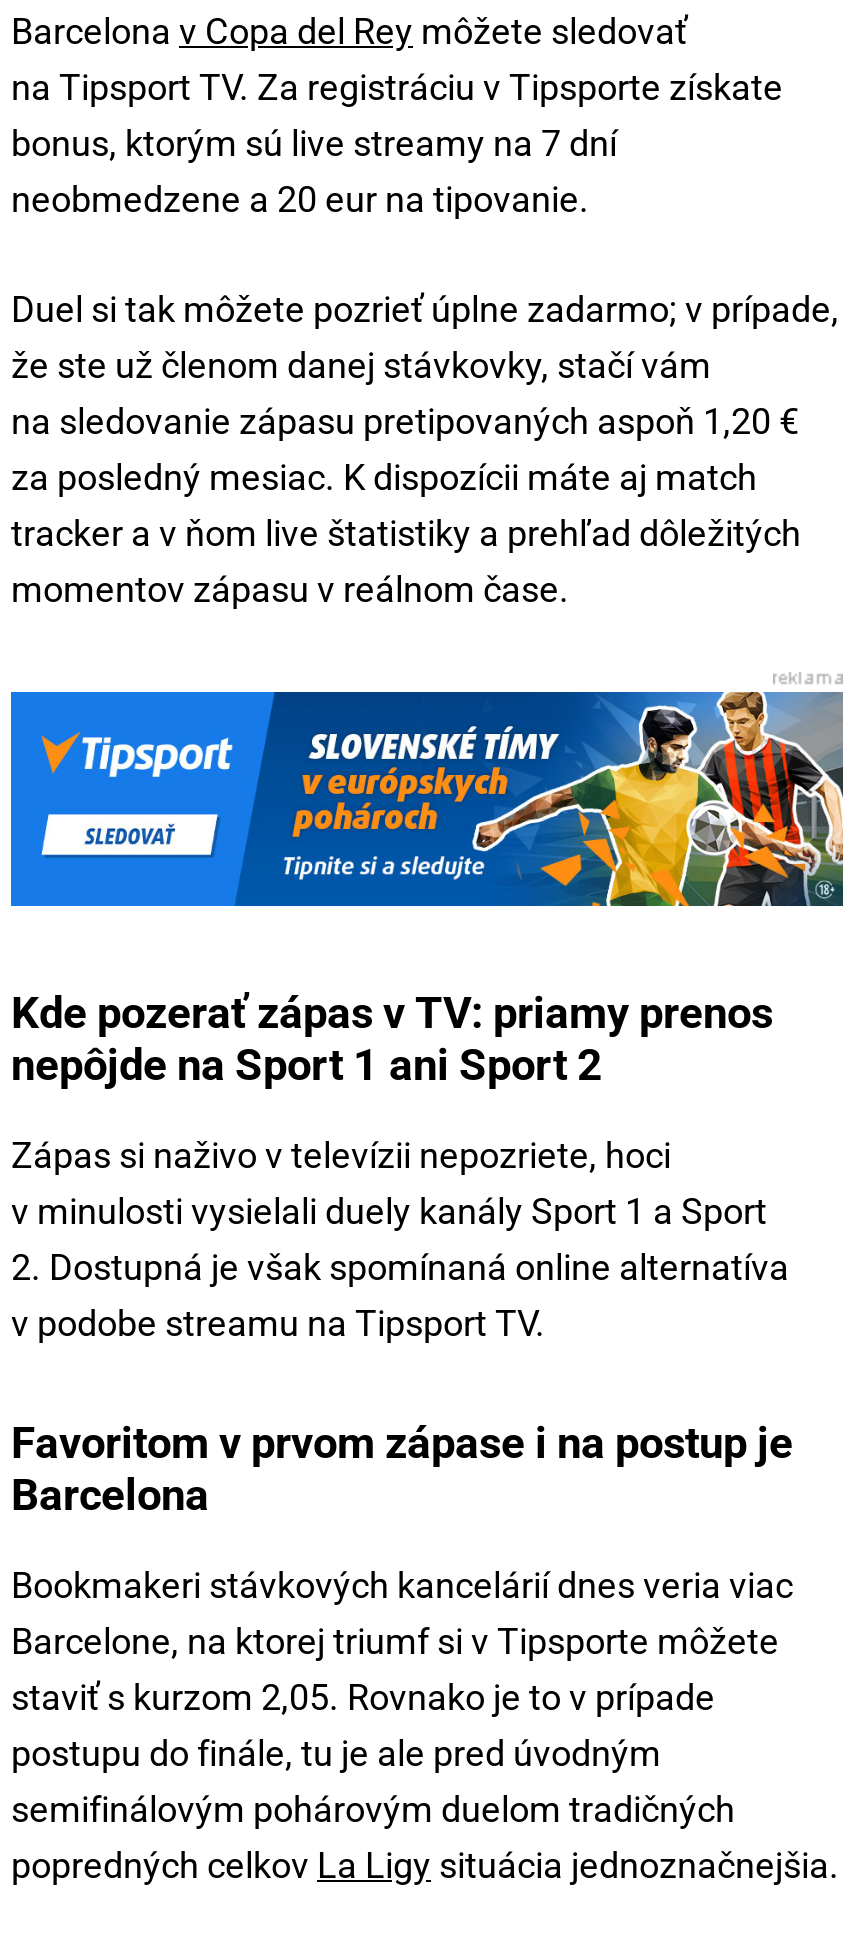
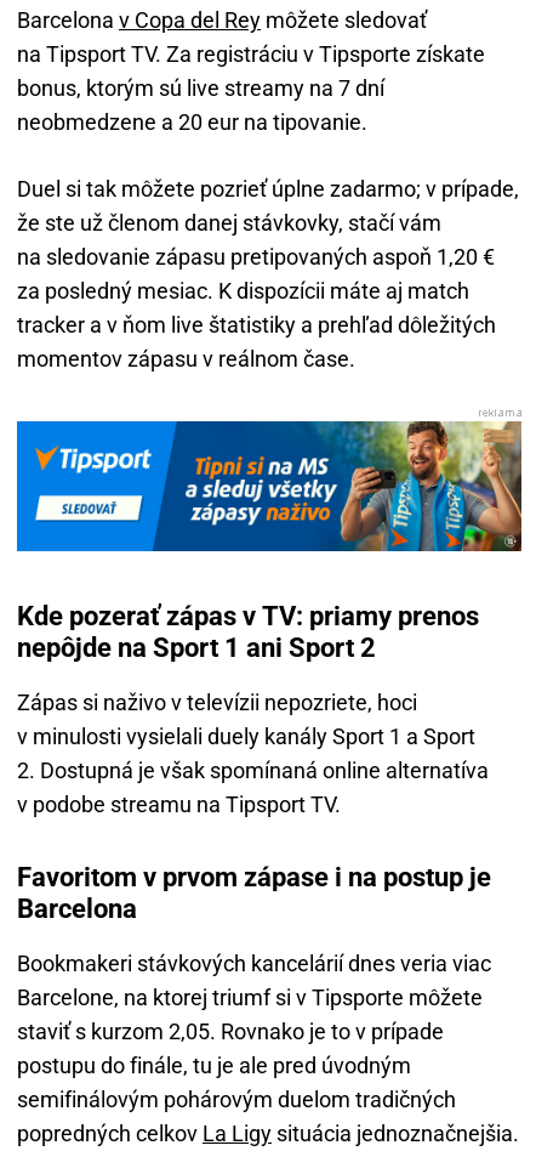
- [image]
+ [image]
